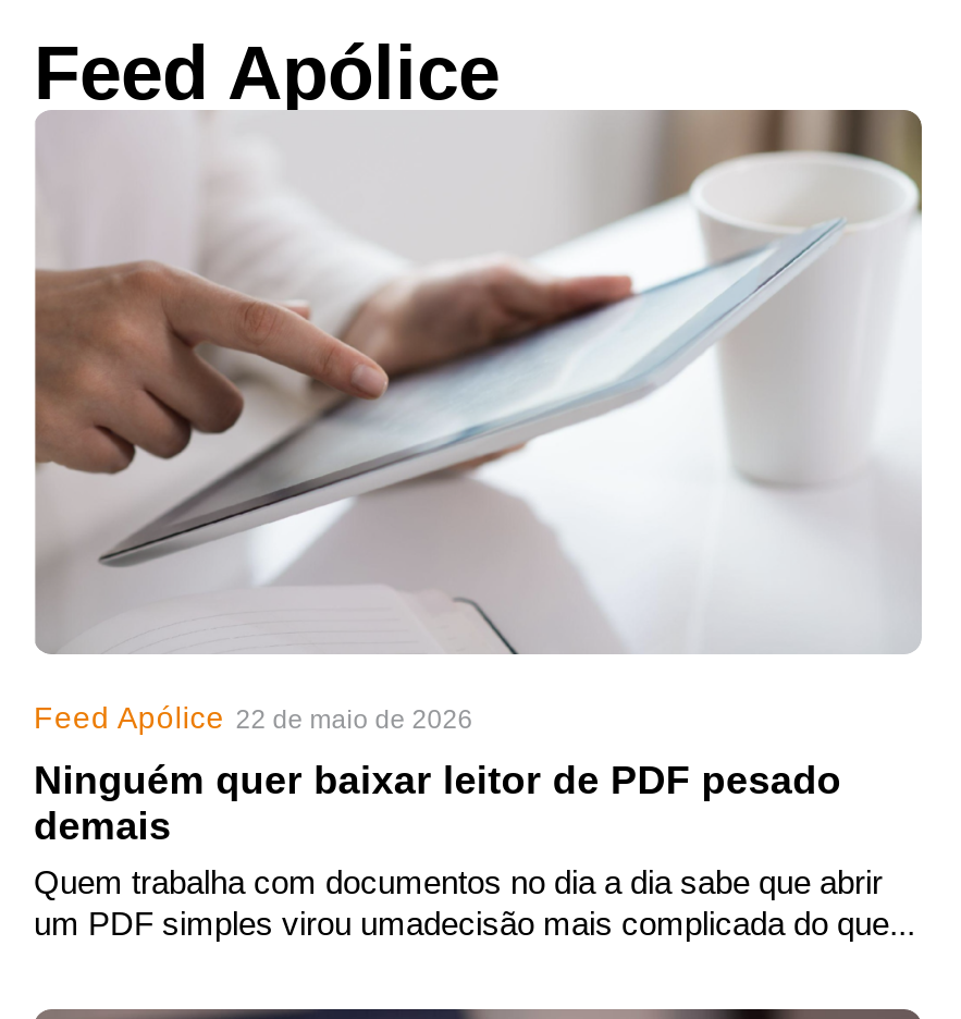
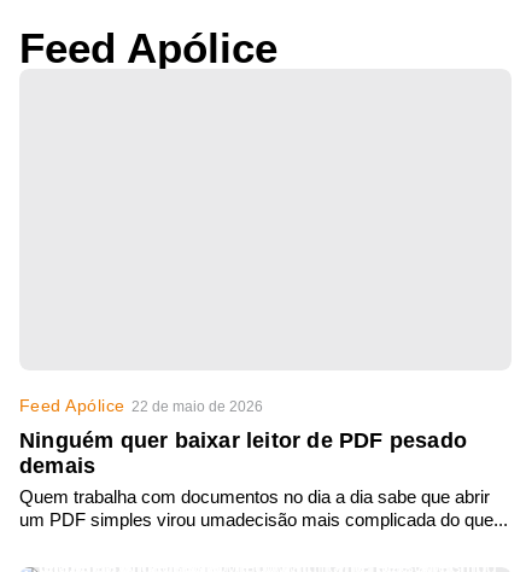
- [image]
